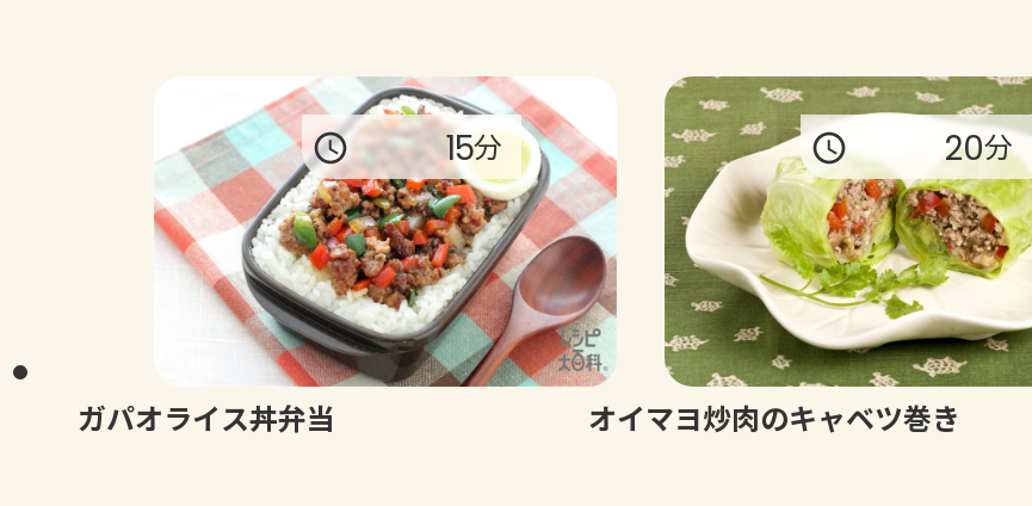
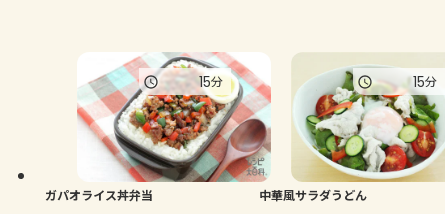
- [image]
- 20分
+ [image]
+ 15分

- オイマヨ炒肉のキャベツ巻き
+ 中華風サラダうどん
